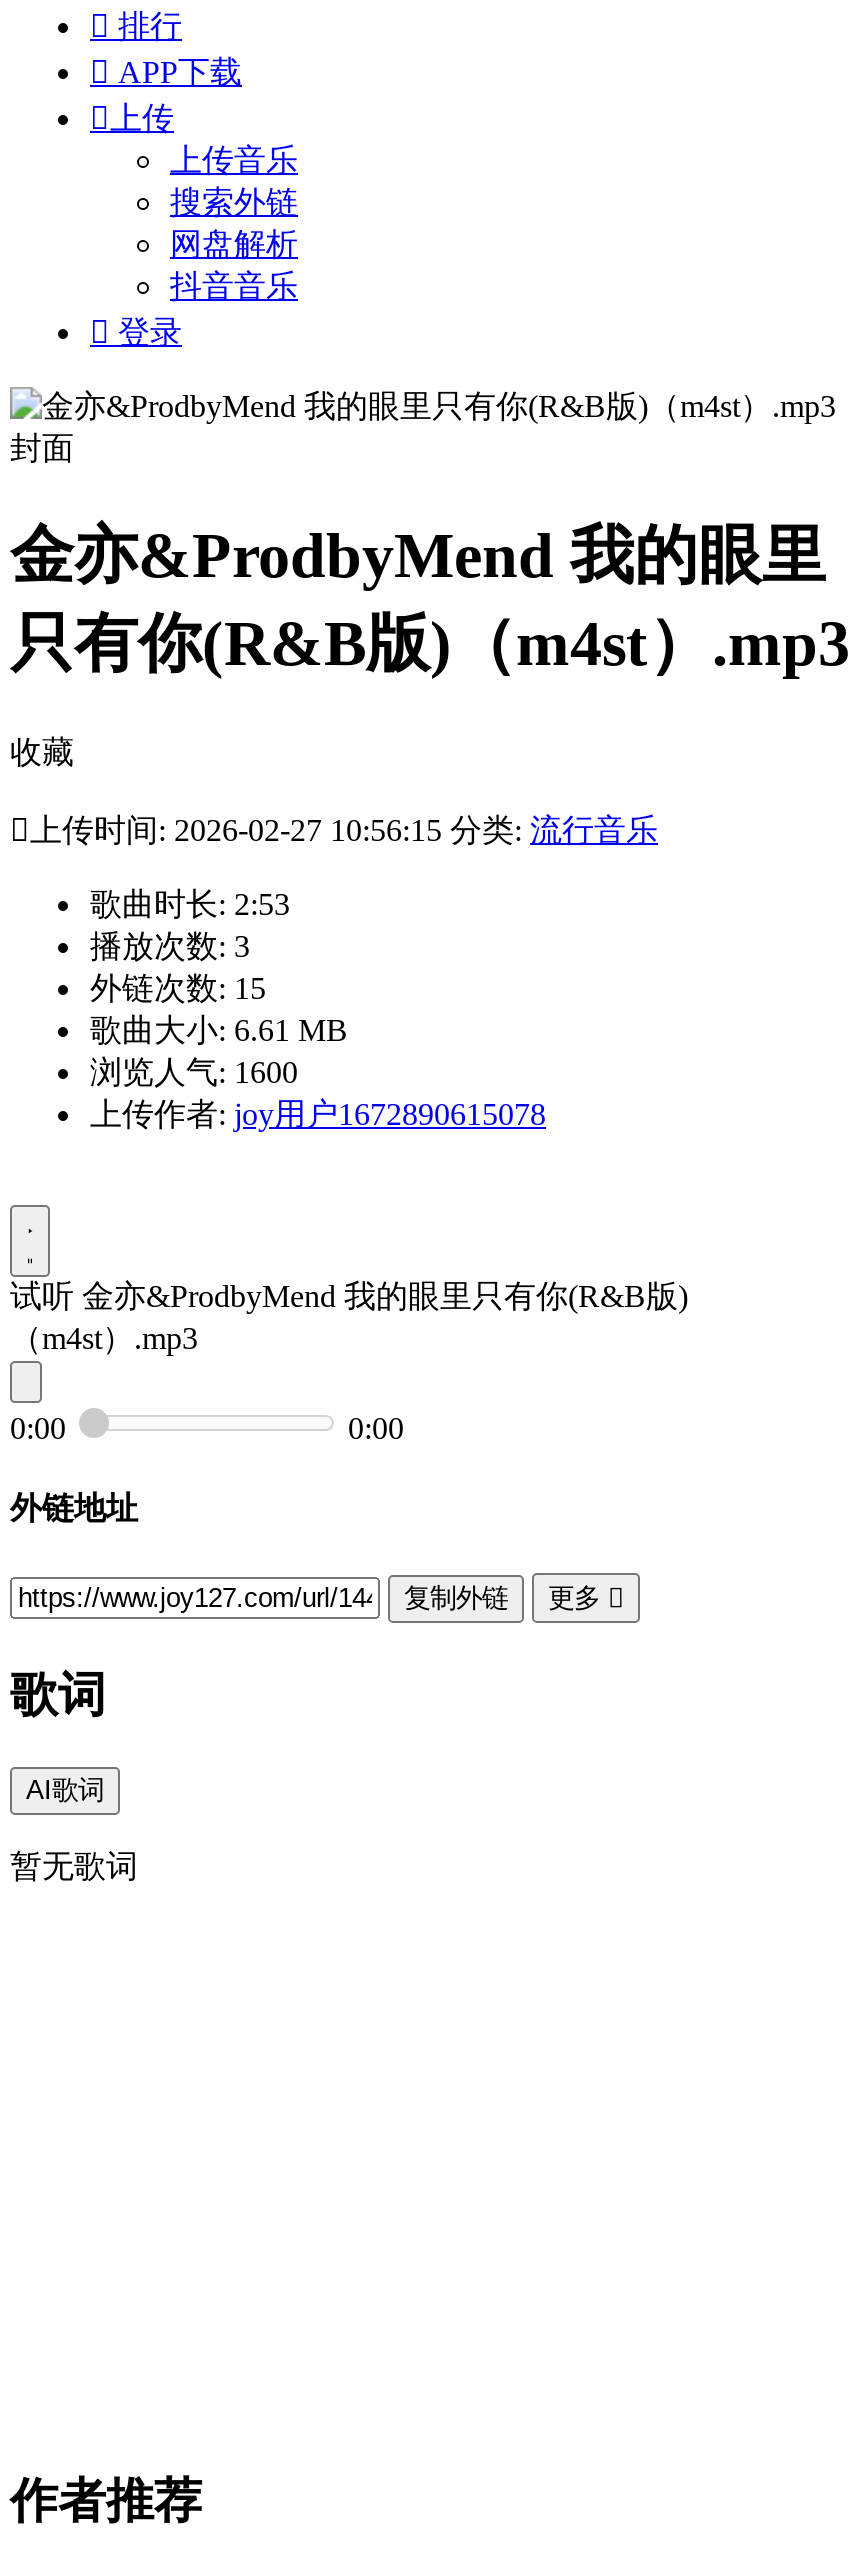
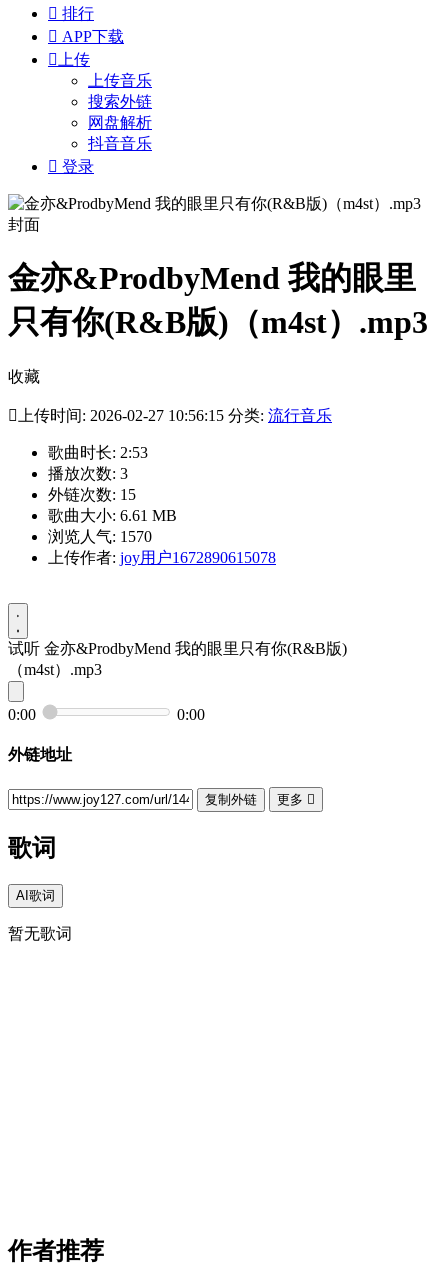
- 浏览人气: 1600
+ 浏览人气: 1570
